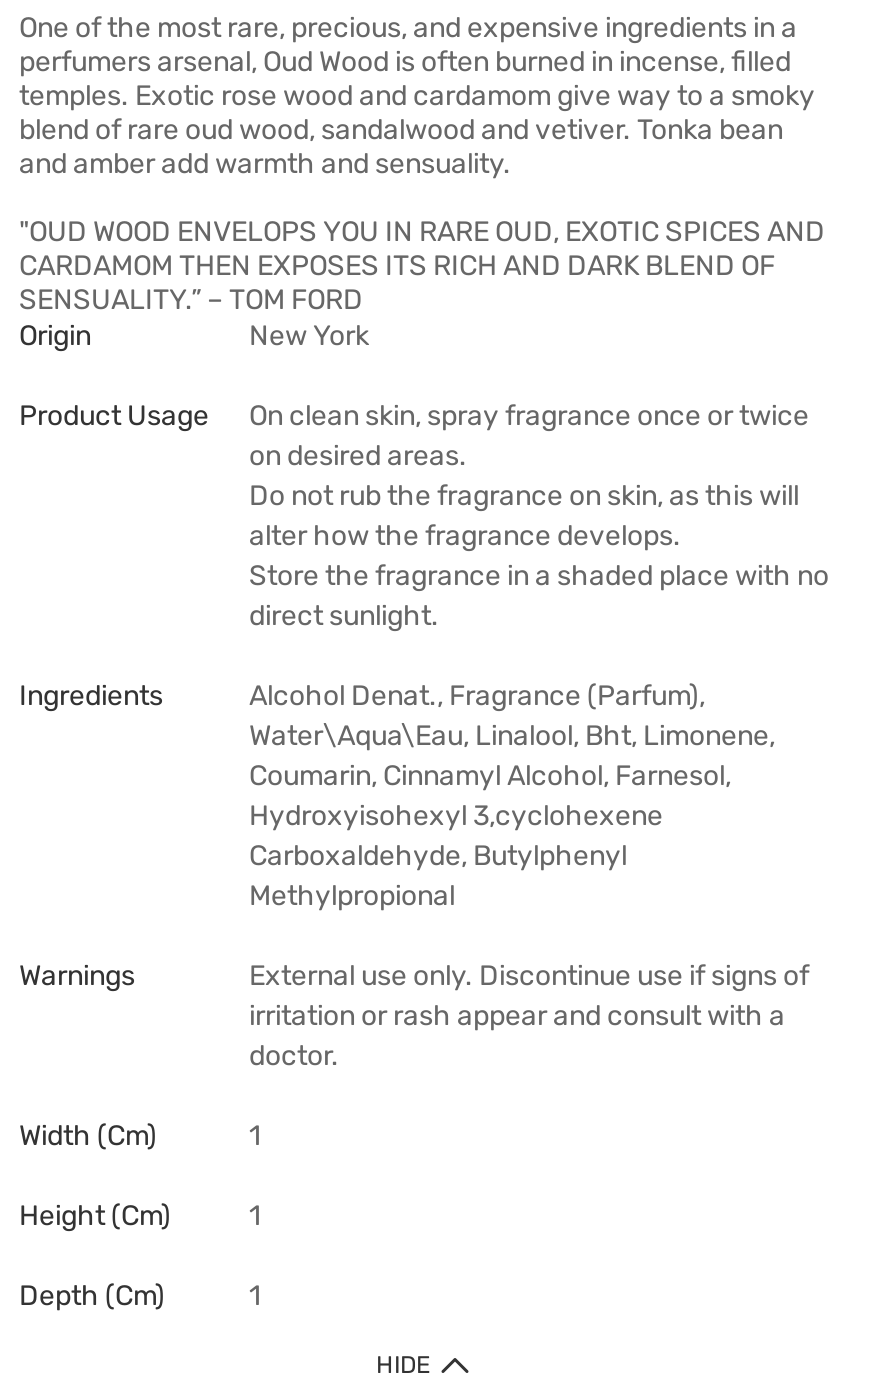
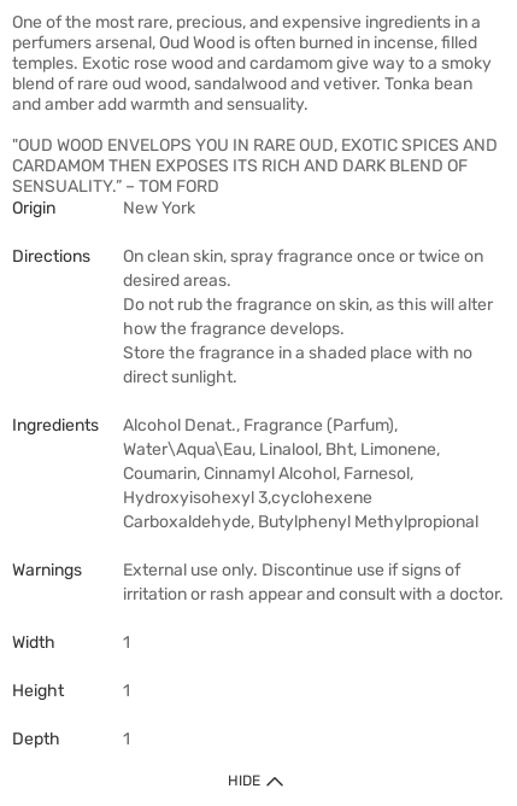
- Product Usage
- On clean skin, spray fragrance once or twice
- on desired areas.
- Do not rub the fragrance on skin, as this will
- alter how the fragrance develops.
+ Directions
+ On clean skin, spray fragrance once or twice on
+ desired areas.
+ Do not rub the fragrance on skin, as this will alter
+ how the fragrance develops.

- Width (cm)
+ Width

- Height (cm)
+ Height

- Depth (cm)
+ Depth
